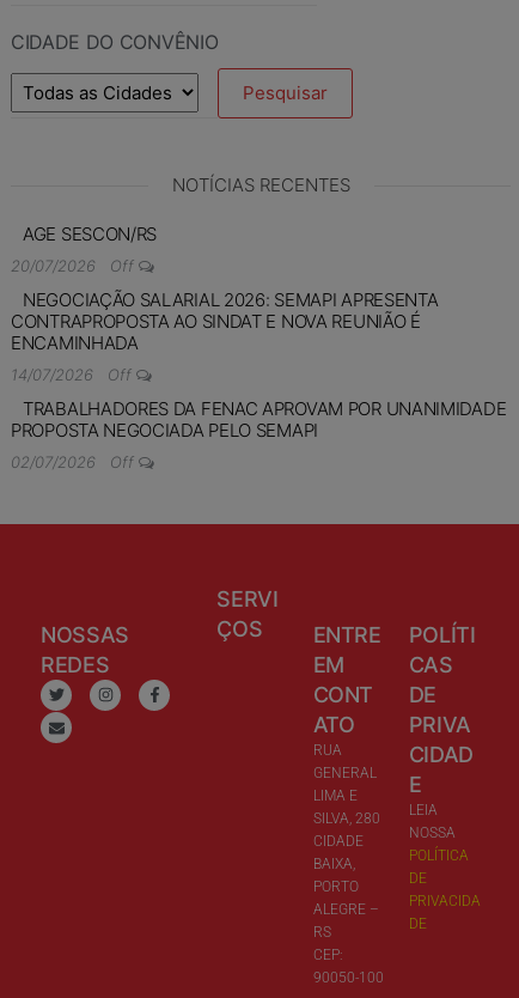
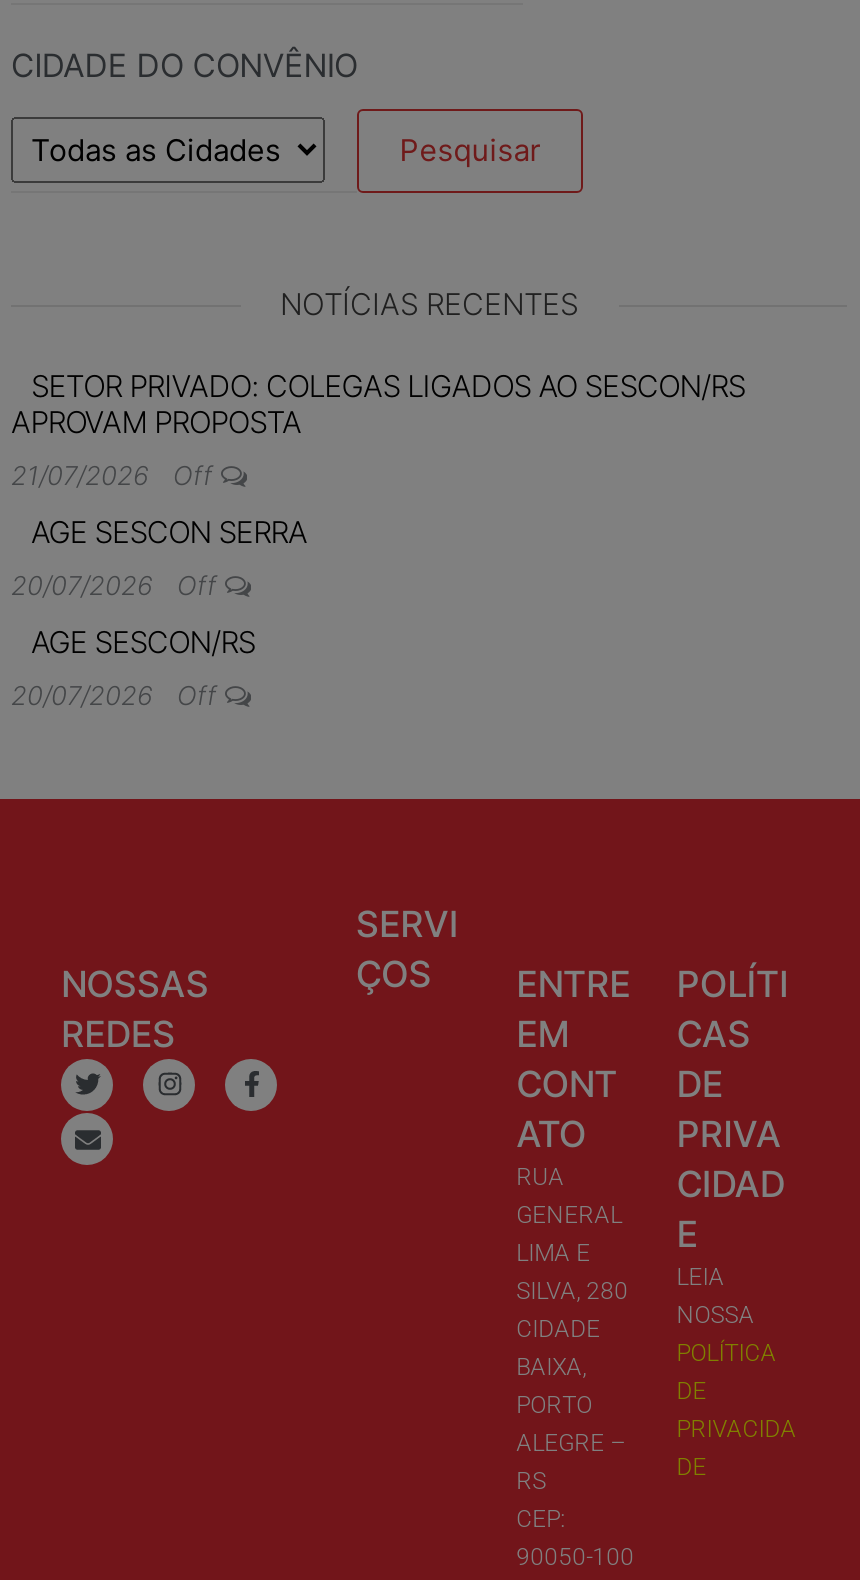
+ SETOR PRIVADO: COLEGAS LIGADOS AO SESCON/RS
+ APROVAM PROPOSTA
+ 21/07/2026 Off
+ AGE SESCON SERRA
+ 20/07/2026 Off

moved down: AGE SESCON/RS | 20/07/2026 Off

- NEGOCIAÇÃO SALARIAL 2026: SEMAPI APRESENTA
- CONTRAPROPOSTA AO SINDAT E NOVA REUNIÃO É
- ENCAMINHADA
- 14/07/2026 Off
- TRABALHADORES DA FENAC APROVAM POR UNANIMIDADE
- PROPOSTA NEGOCIADA PELO SEMAPI
- 02/07/2026 Off
